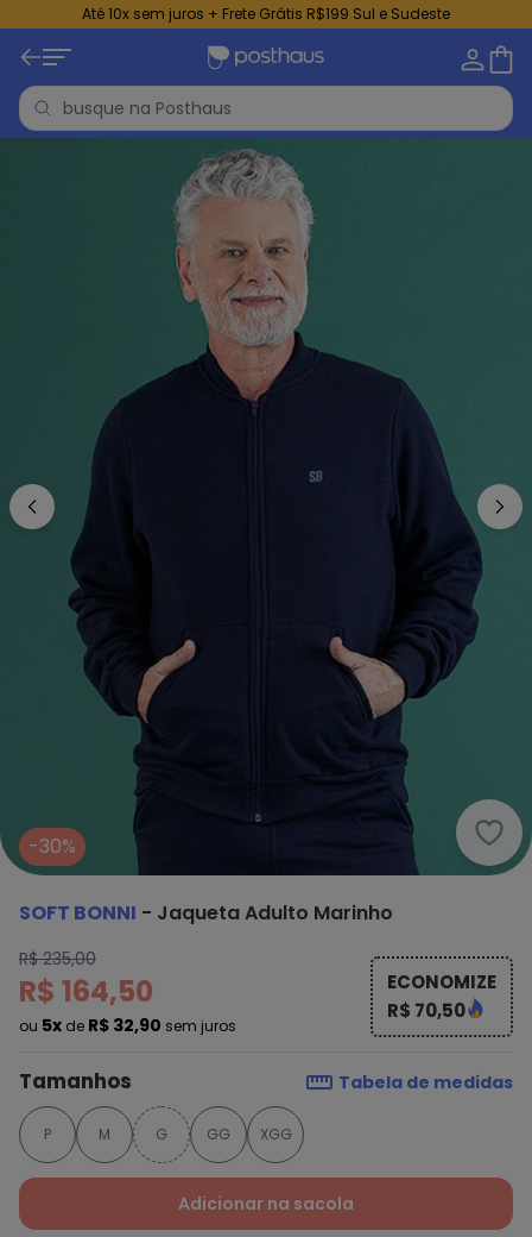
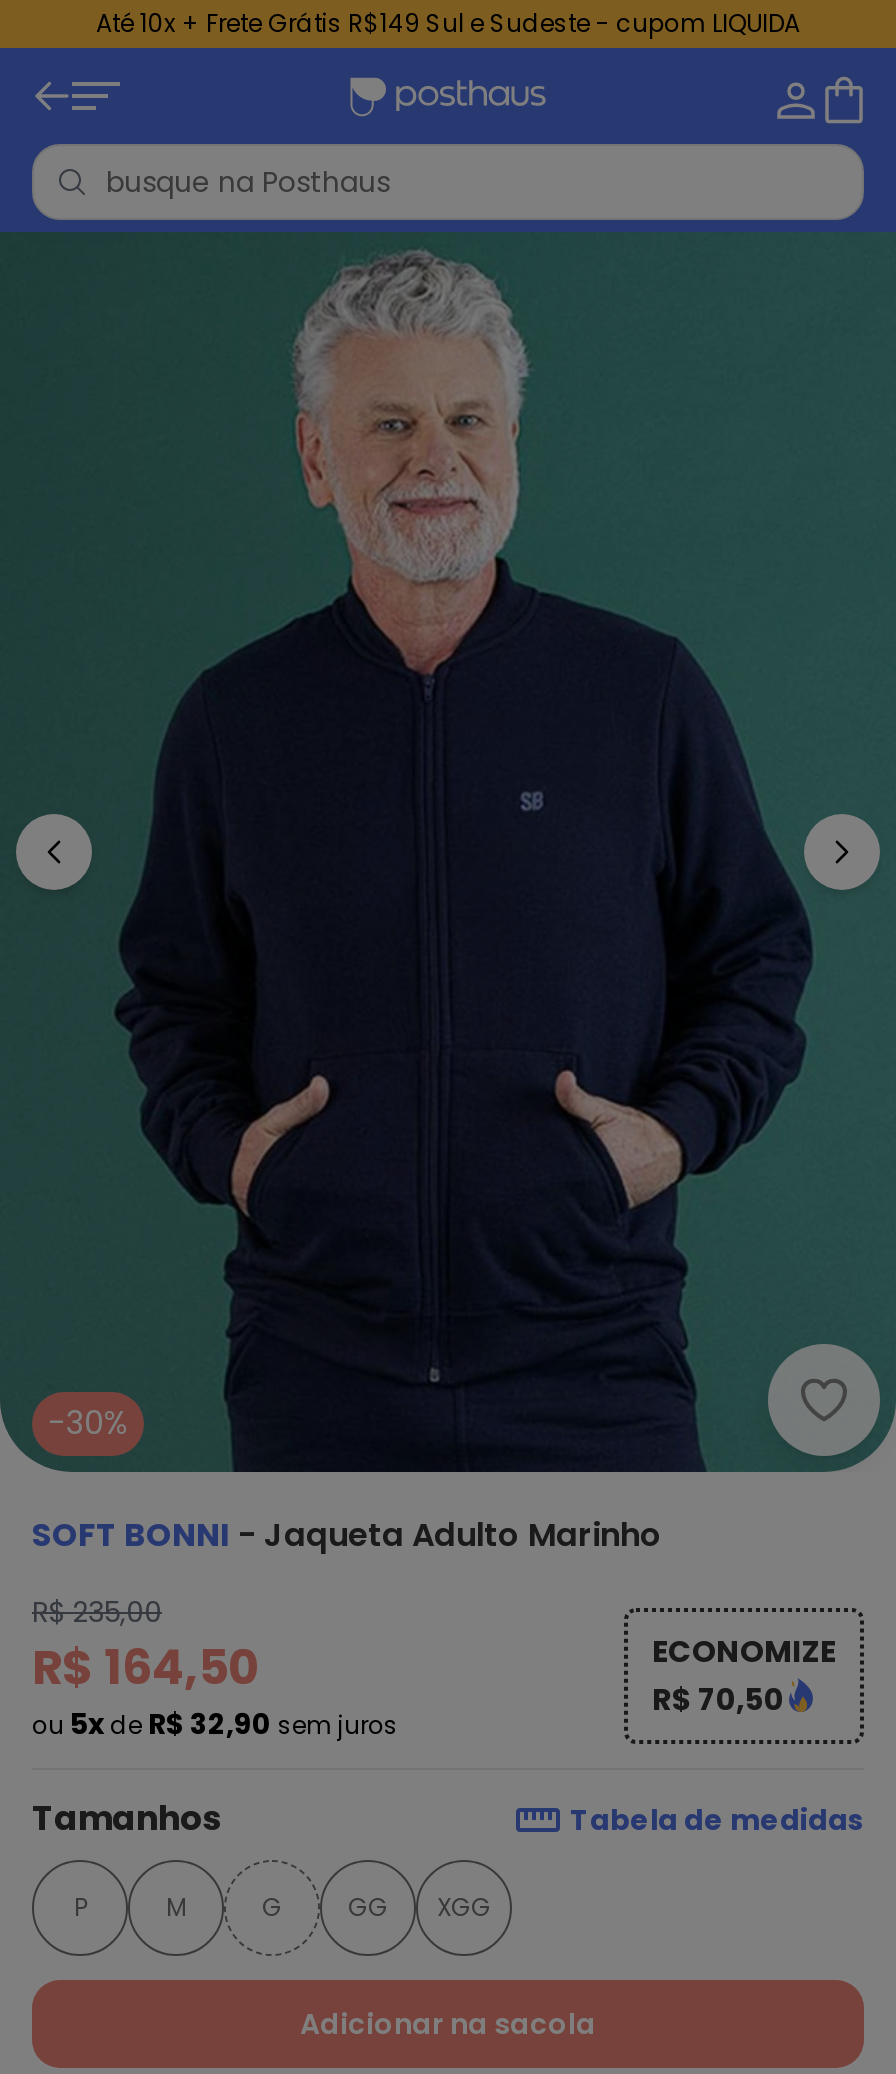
- Até 10x sem juros + Frete Grátis R$199 Sul e Sudeste
+ Até 10x + Frete Grátis R$149 Sul e Sudeste - cupom LIQUIDA
